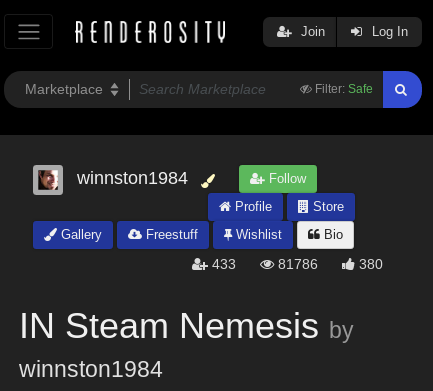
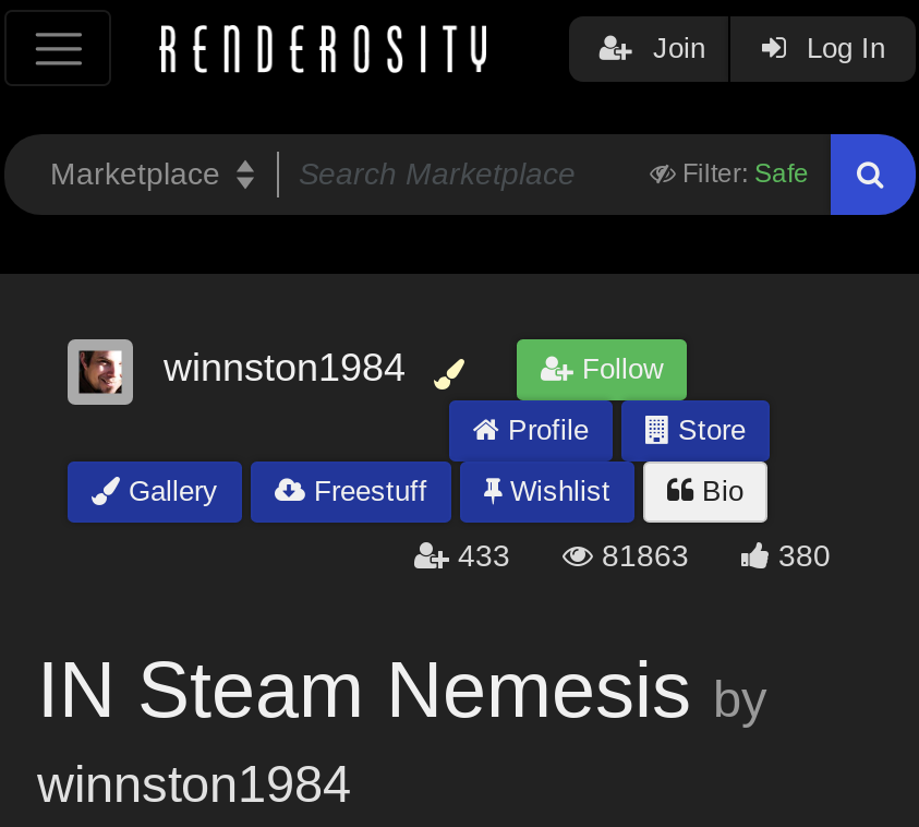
- 81786
+ 81863
